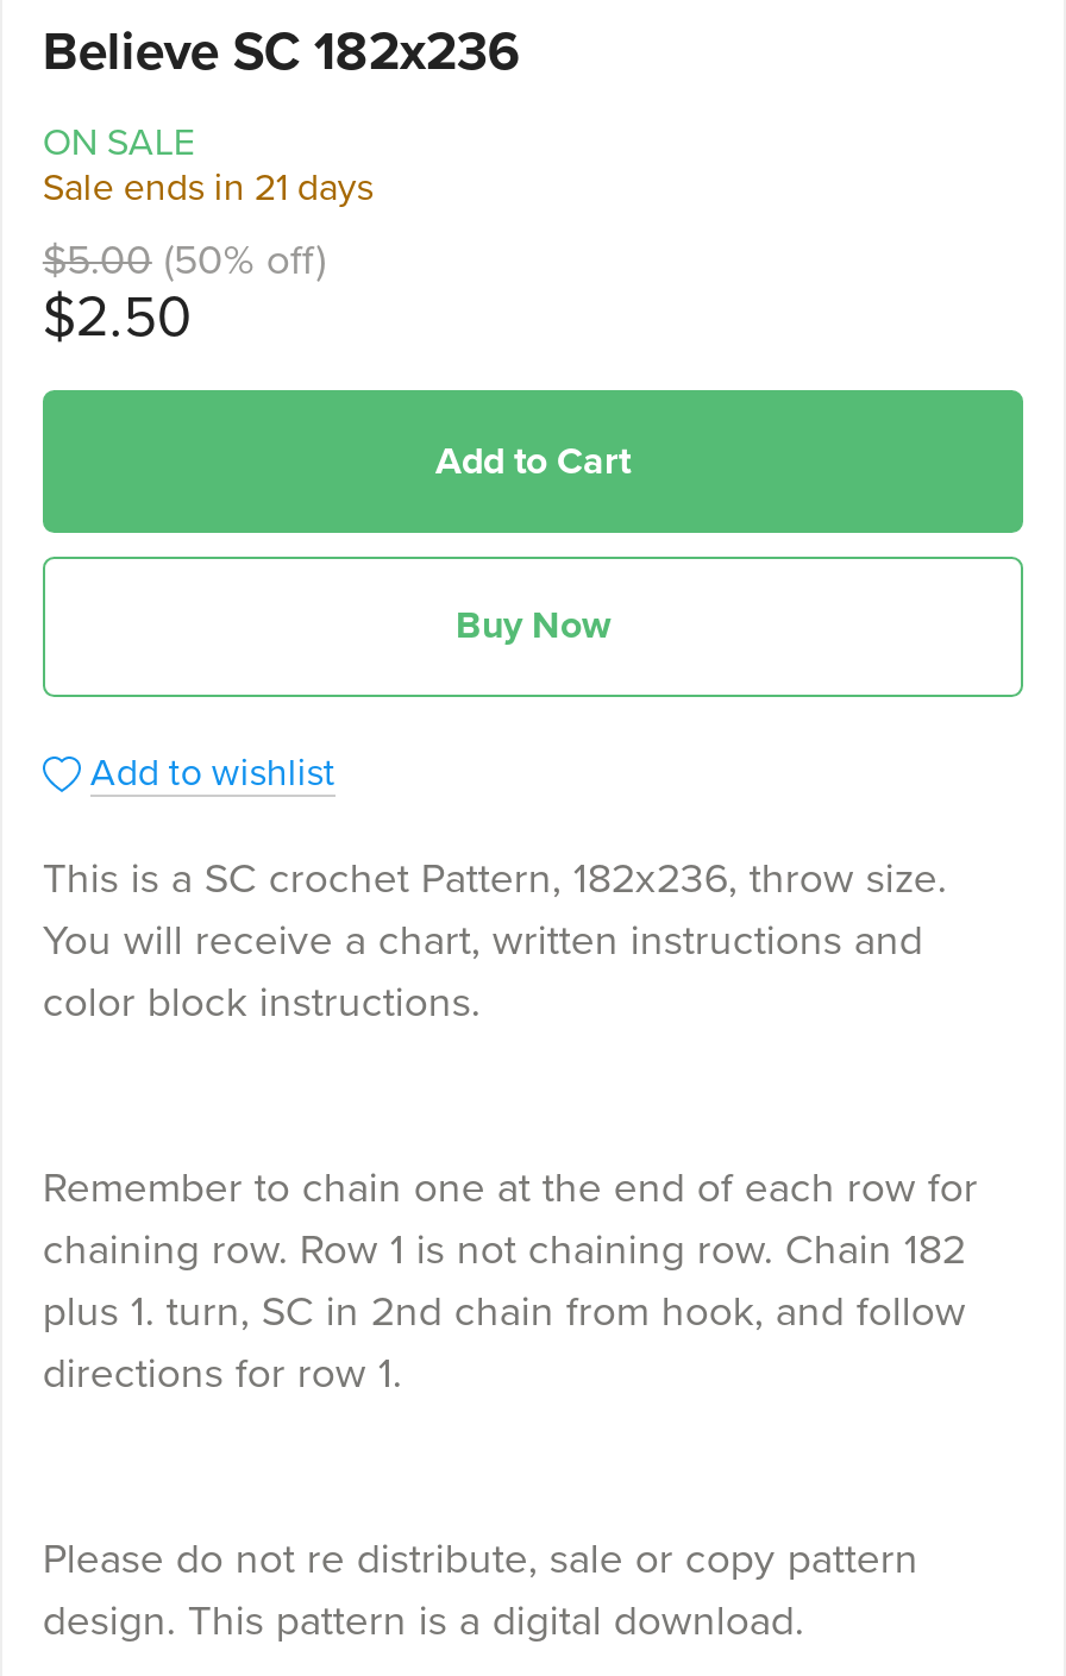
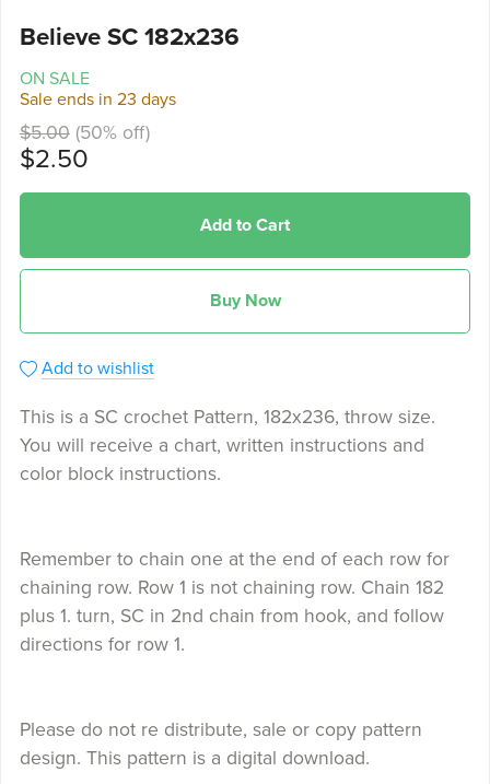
- Sale ends in 21 days
+ Sale ends in 23 days
